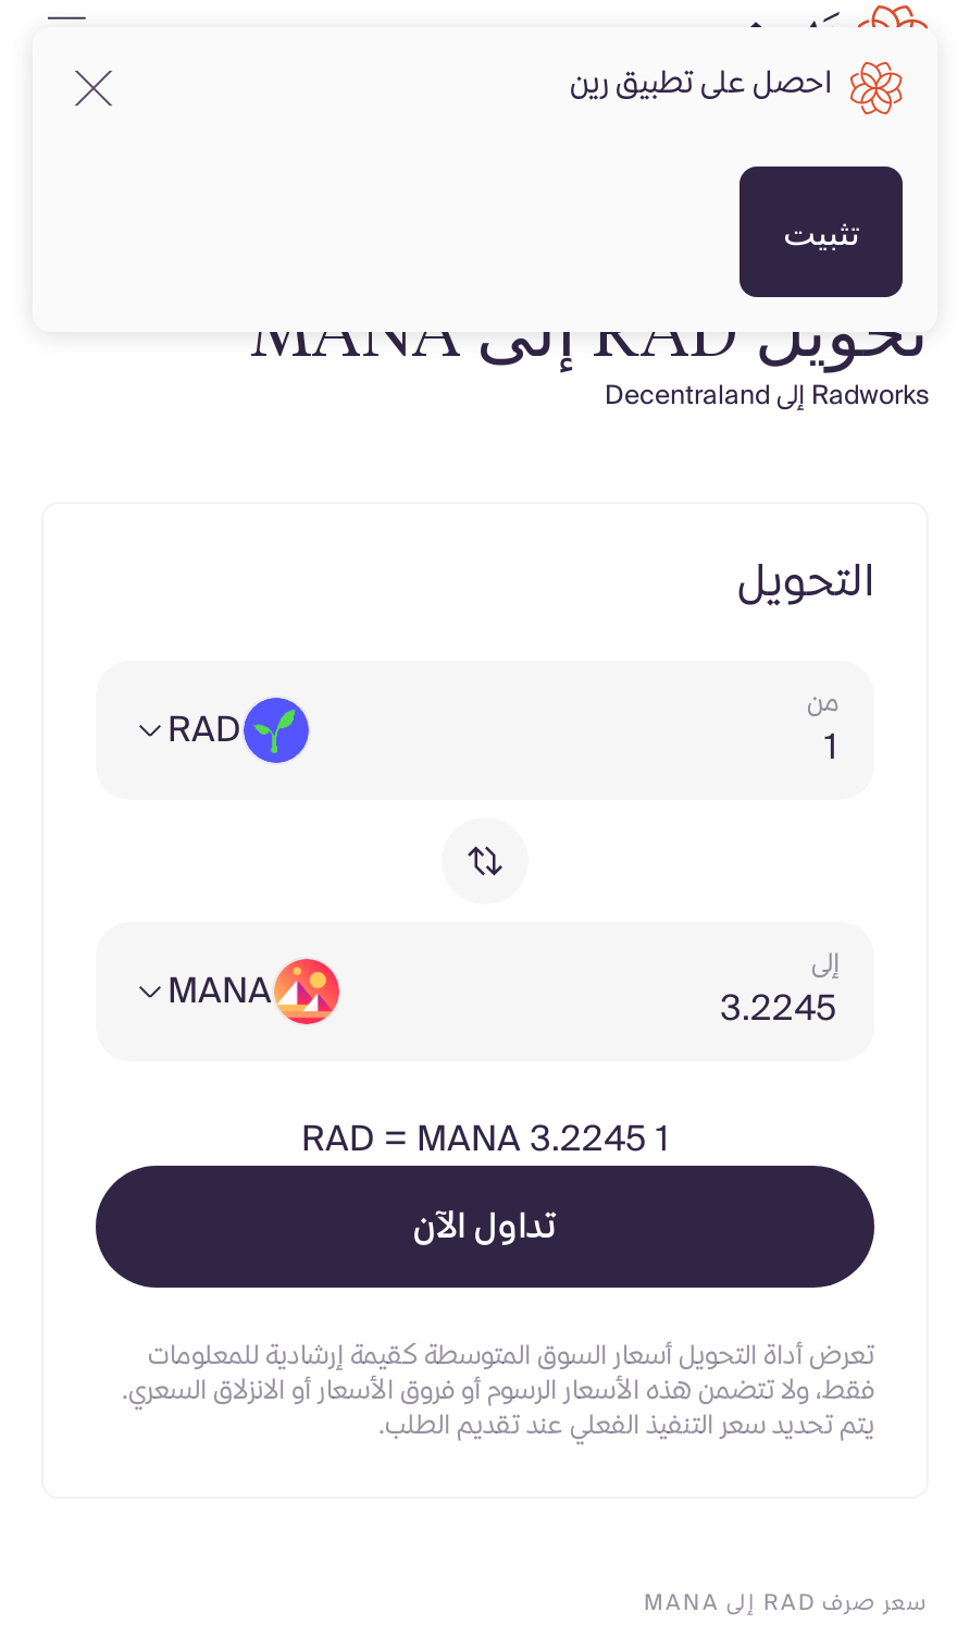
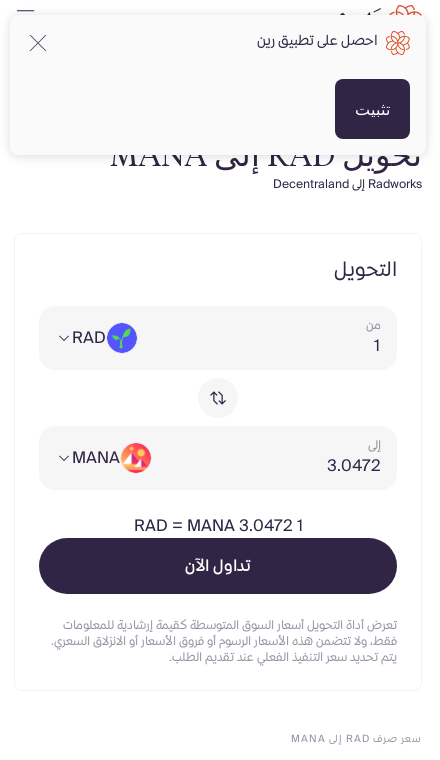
- RAD = MANA 3.2245 1
+ RAD = MANA 3.0472 1
